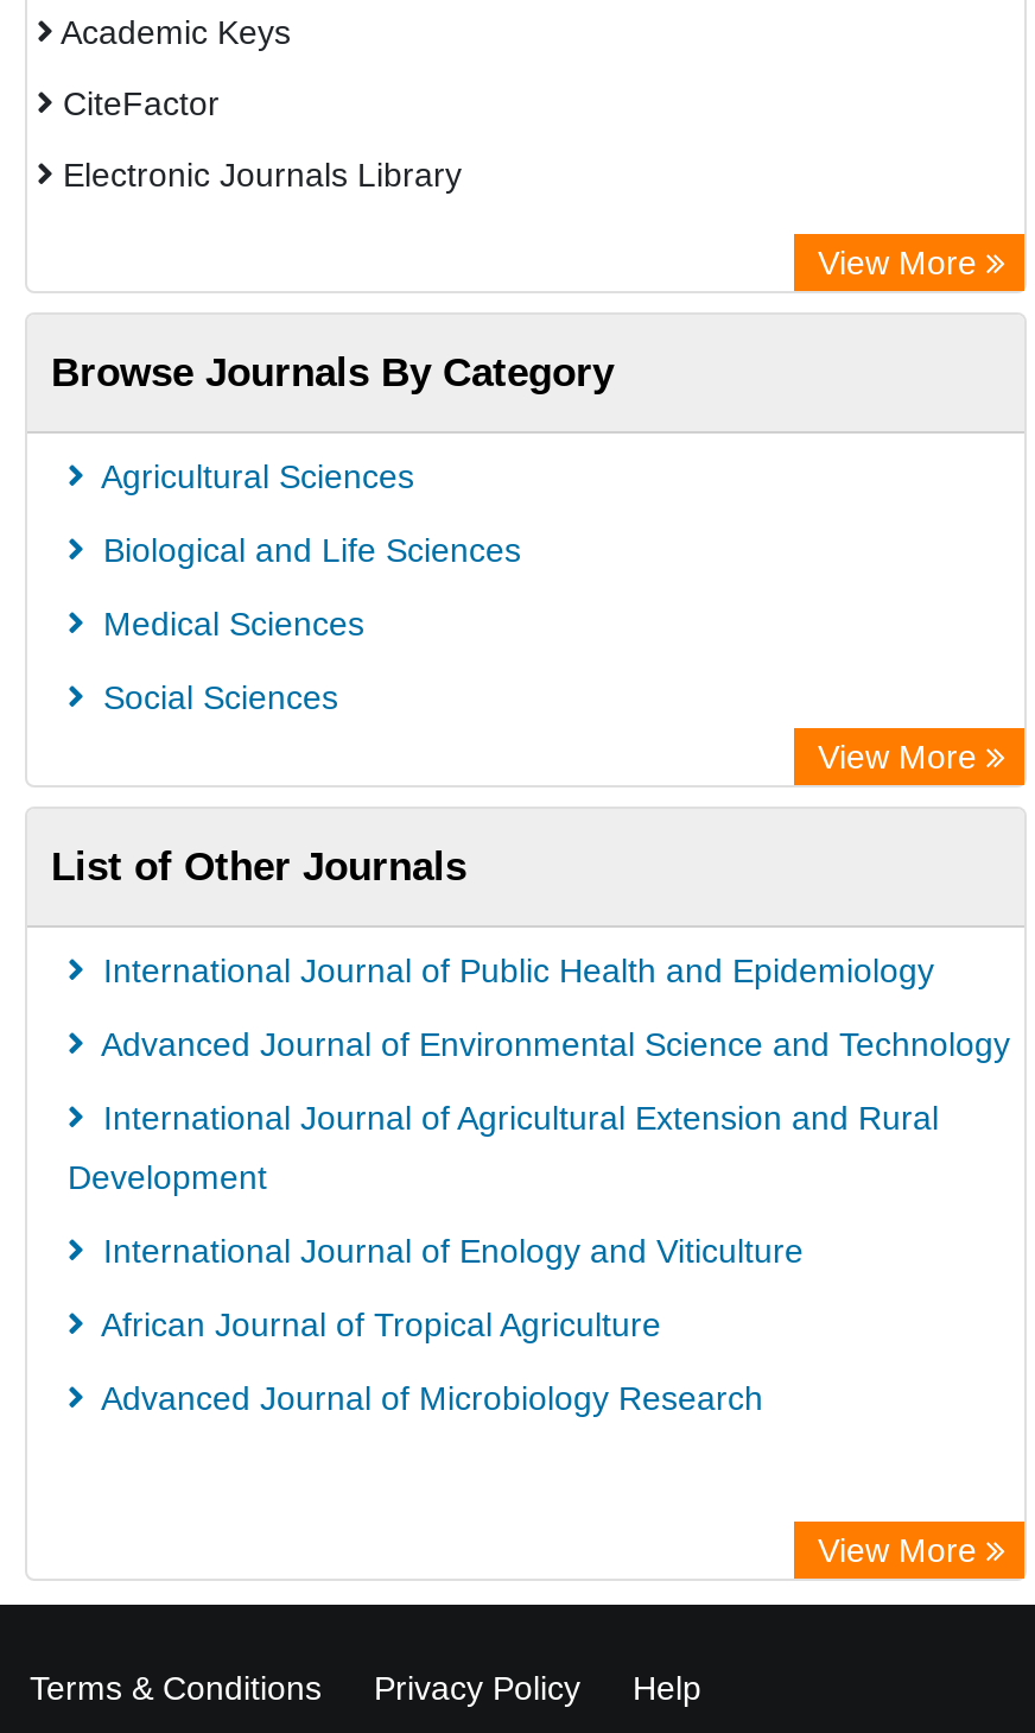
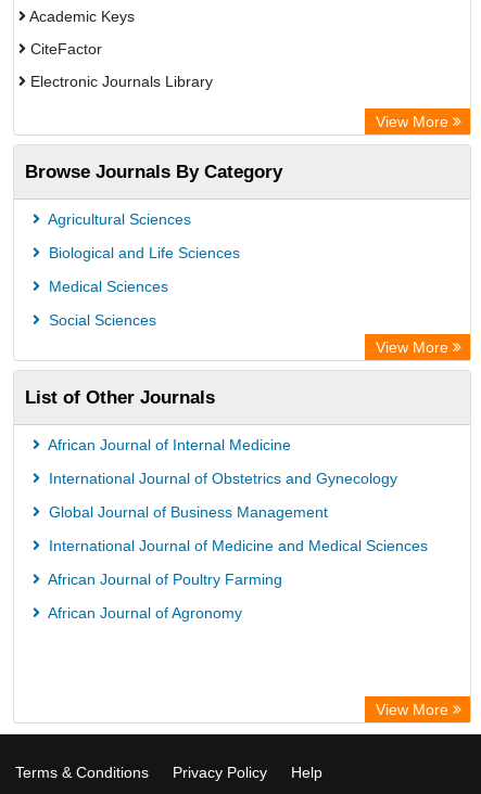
- International Journal of Public Health and Epidemiology
- Advanced Journal of Environmental Science and Technology
- International Journal of Agricultural Extension and Rural
- Development
- International Journal of Enology and Viticulture
- African Journal of Tropical Agriculture
- Advanced Journal of Microbiology Research
+ African Journal of Internal Medicine
+ International Journal of Obstetrics and Gynecology
+ Global Journal of Business Management
+ International Journal of Medicine and Medical Sciences
+ African Journal of Poultry Farming
+ African Journal of Agronomy
